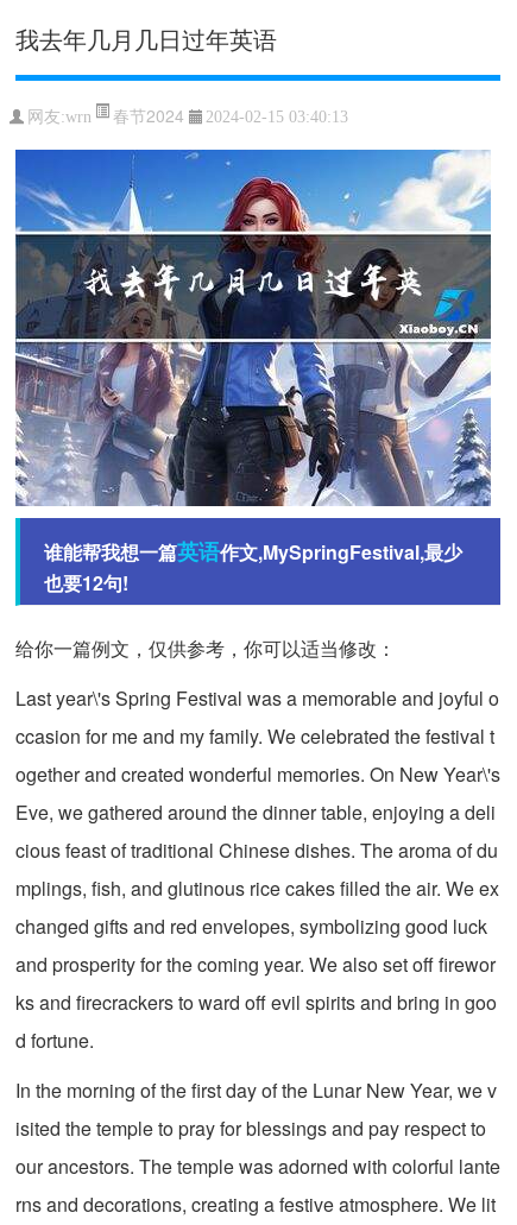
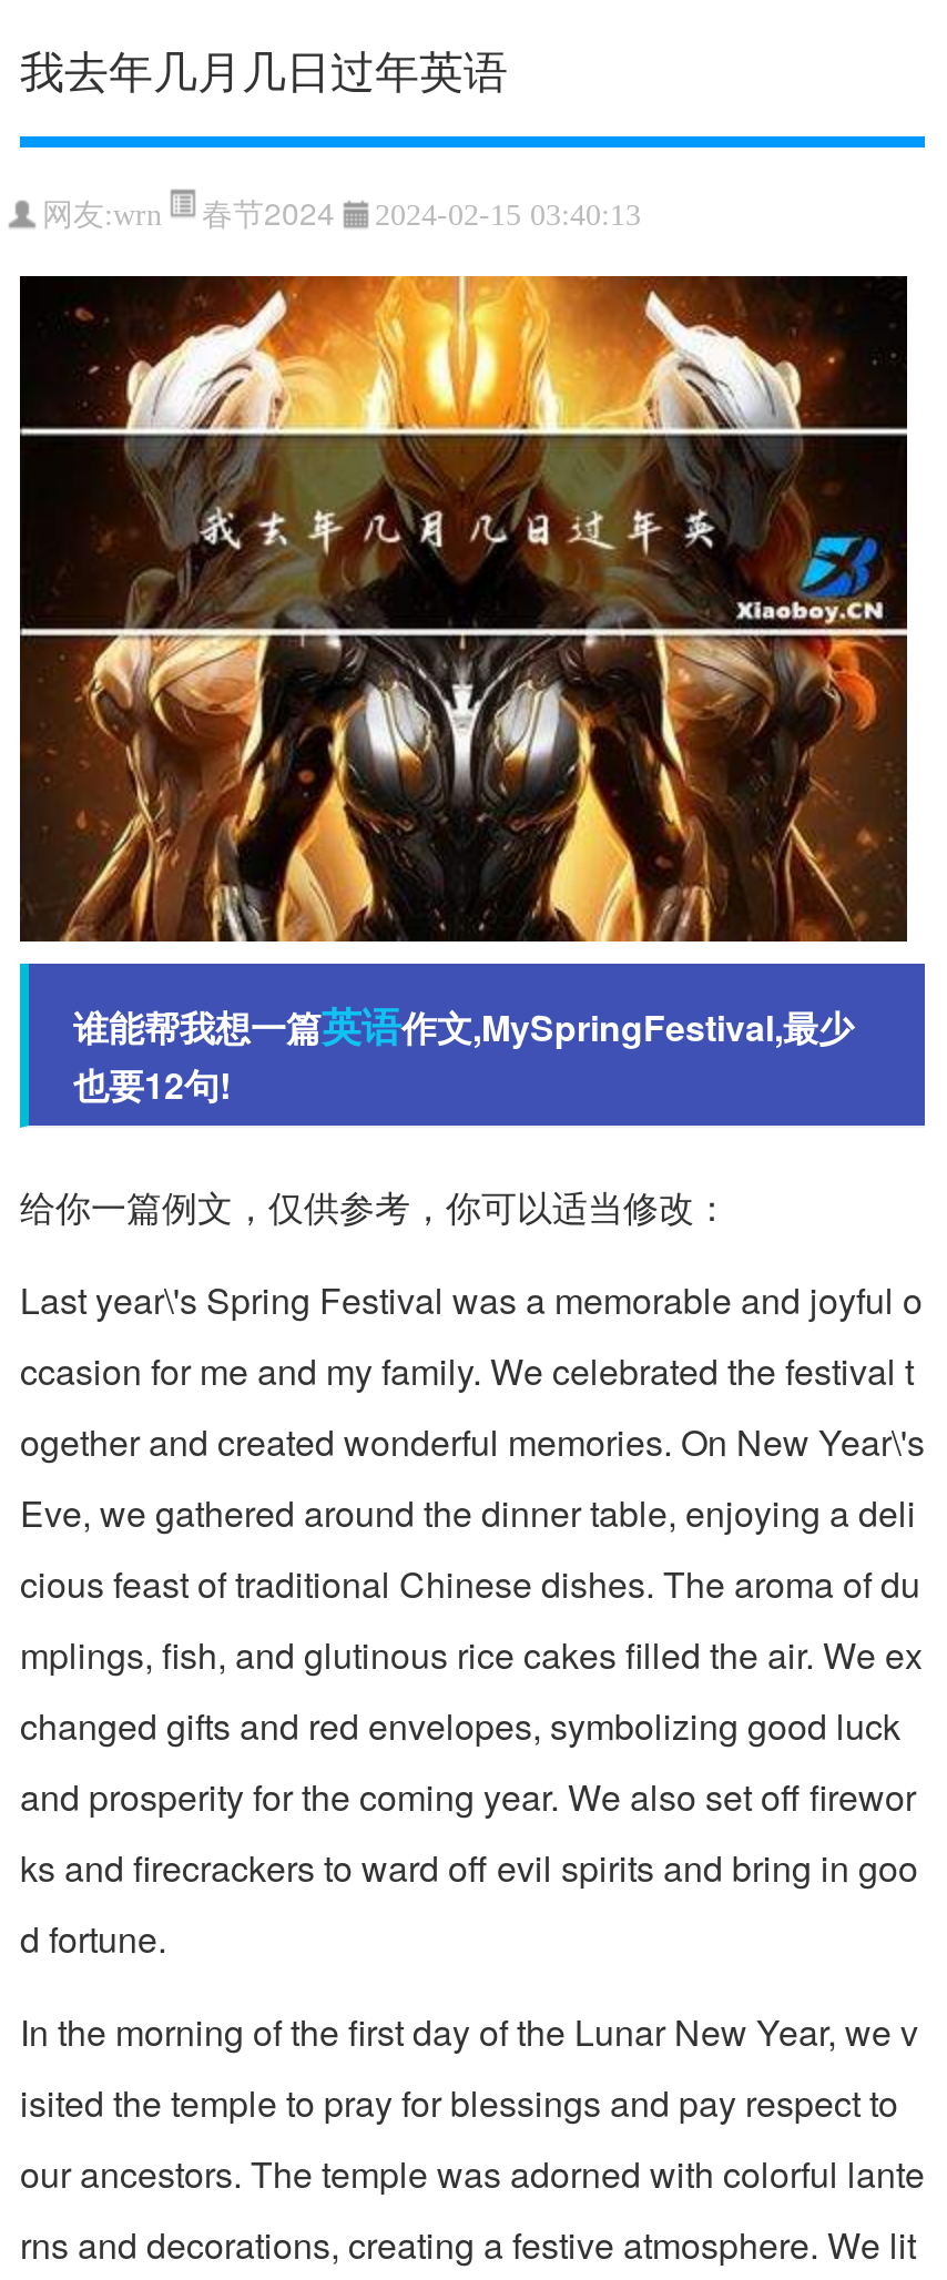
- [image]
+ [image]
